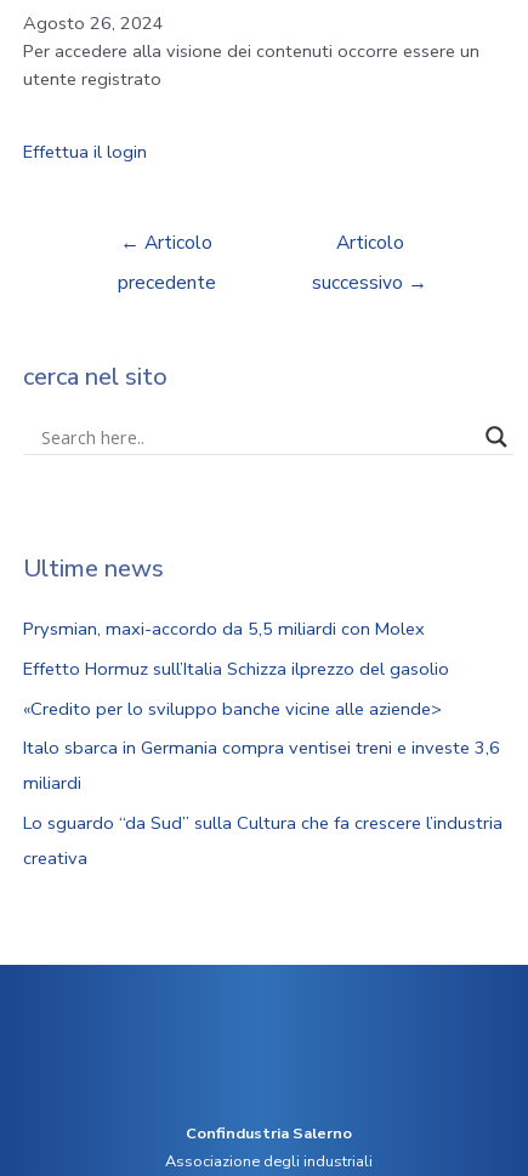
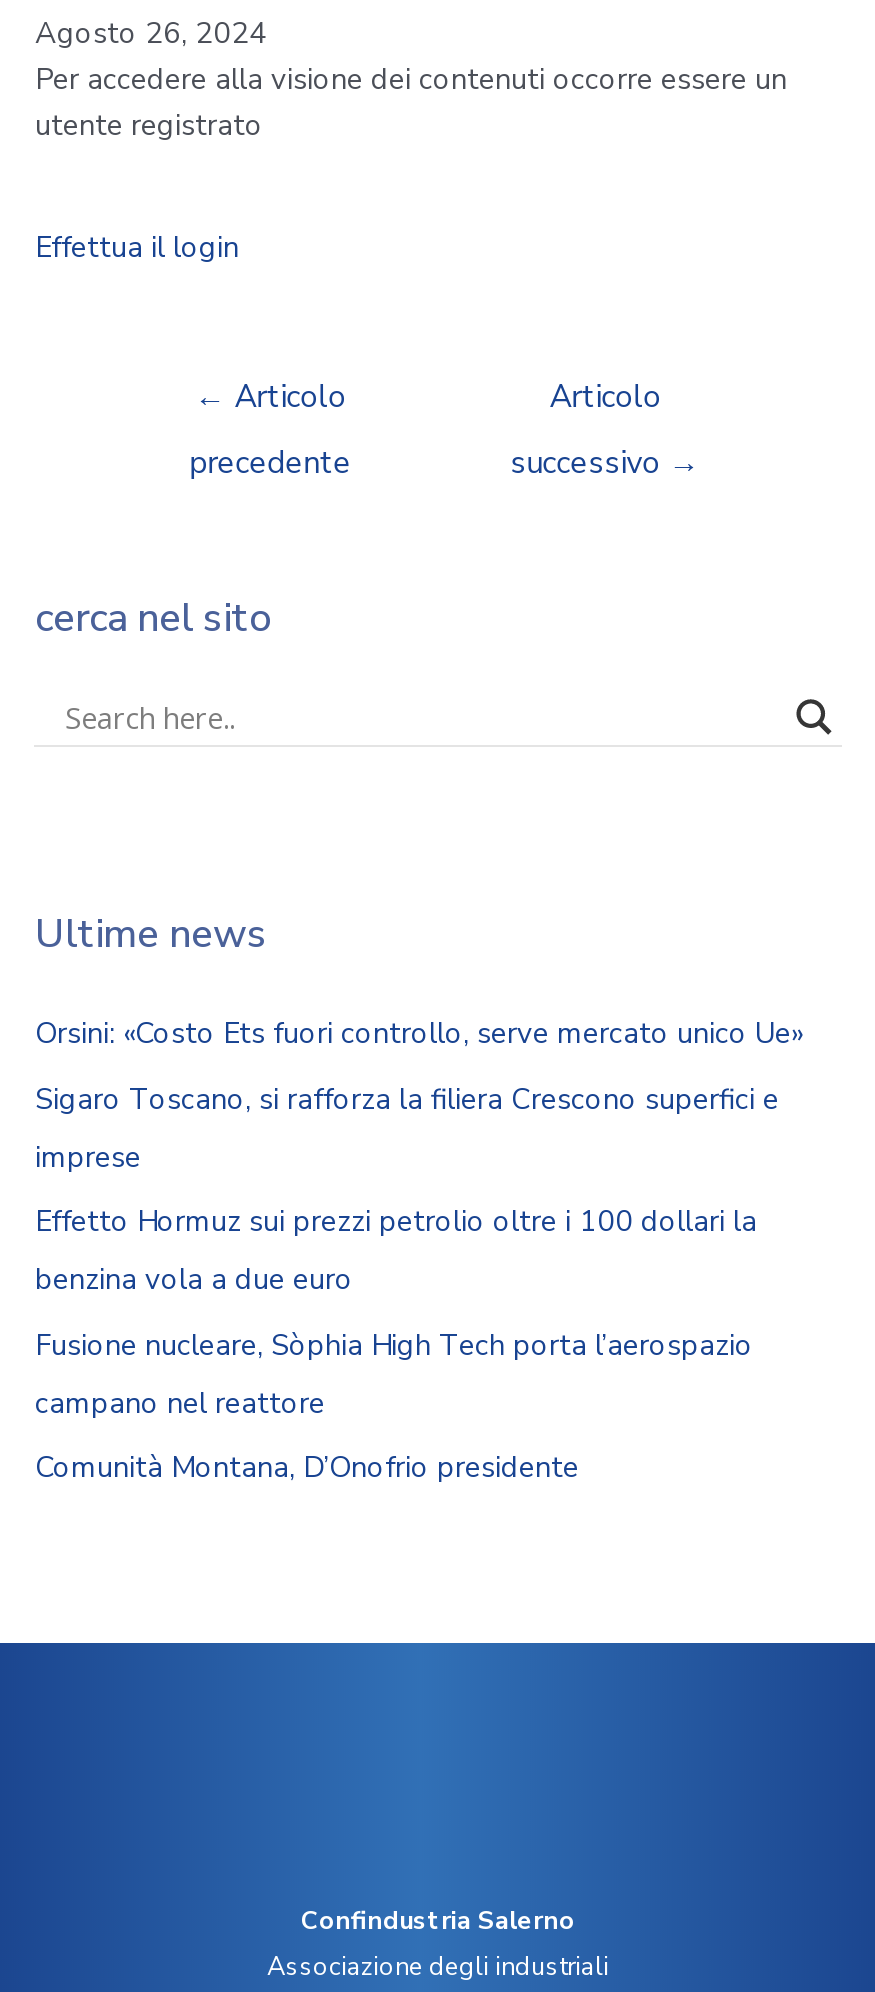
- Prysmian, maxi-accordo da 5,5 miliardi con Molex
+ Orsini: «Costo Ets fuori controllo, serve mercato unico Ue»

- Effetto Hormuz sull’Italia Schizza ilprezzo del gasolio
+ Sigaro Toscano, si rafforza la filiera Crescono superfici e
+ imprese

- «Credito per lo sviluppo banche vicine alle aziende>
+ Effetto Hormuz sui prezzi petrolio oltre i 100 dollari la
+ benzina vola a due euro

- Italo sbarca in Germania compra ventisei treni e investe 3,6
- miliardi
+ Fusione nucleare, Sòphia High Tech porta l’aerospazio
+ campano nel reattore

- Lo sguardo “da Sud” sulla Cultura che fa crescere l’industria
- creativa
+ Comunità Montana, D’Onofrio presidente
